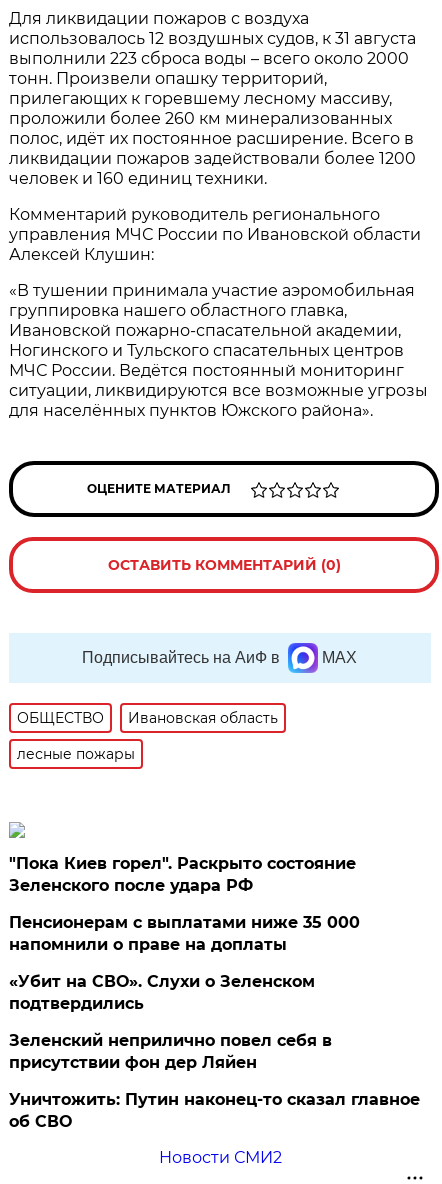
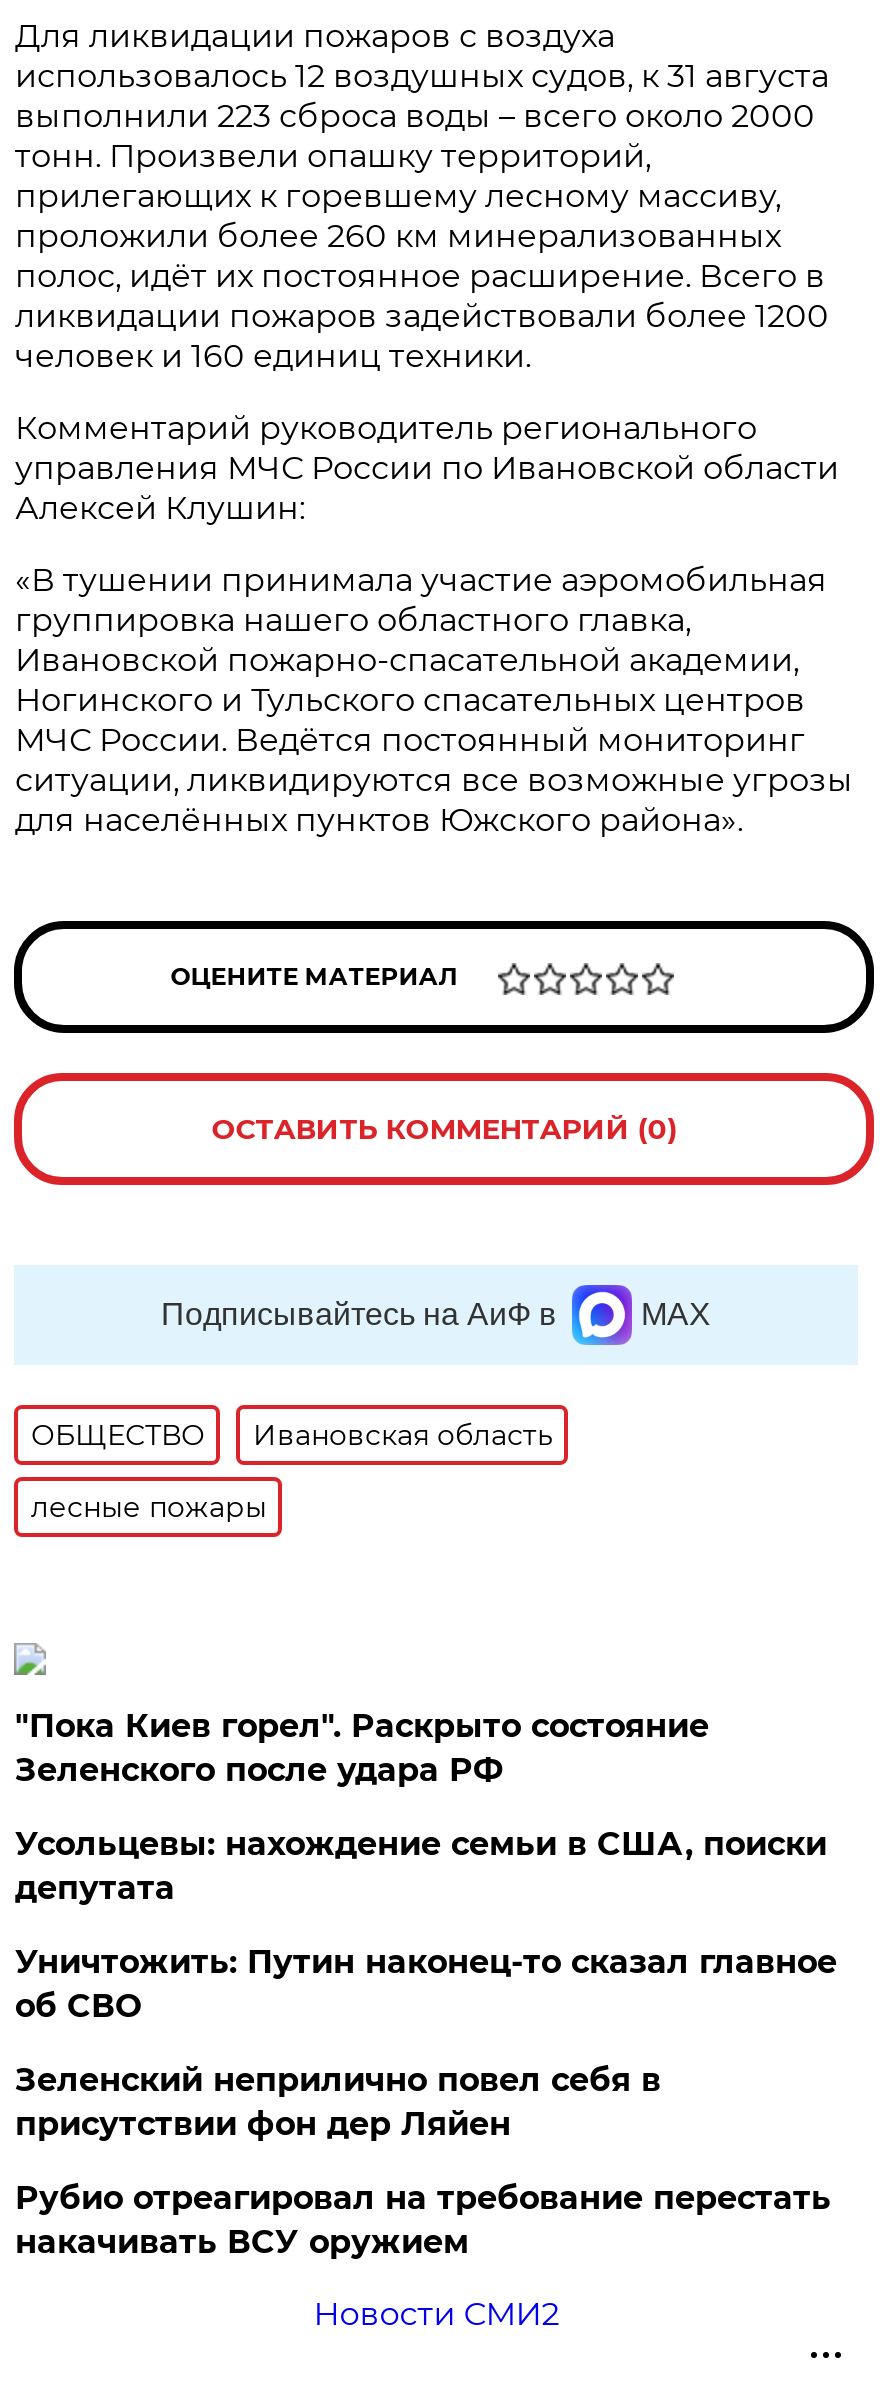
- Пенсионерам с выплатами ниже 35 000
- напомнили о праве на доплаты
+ Усольцевы: нахождение семьи в США, поиски
+ депутата

- «Убит на СВО». Слухи о Зеленском
- подтвердились

+ Рубио отреагировал на требование перестать
+ накачивать ВСУ оружием

moved up: Уничтожить: Путин наконец-то сказал главное | об СВО
